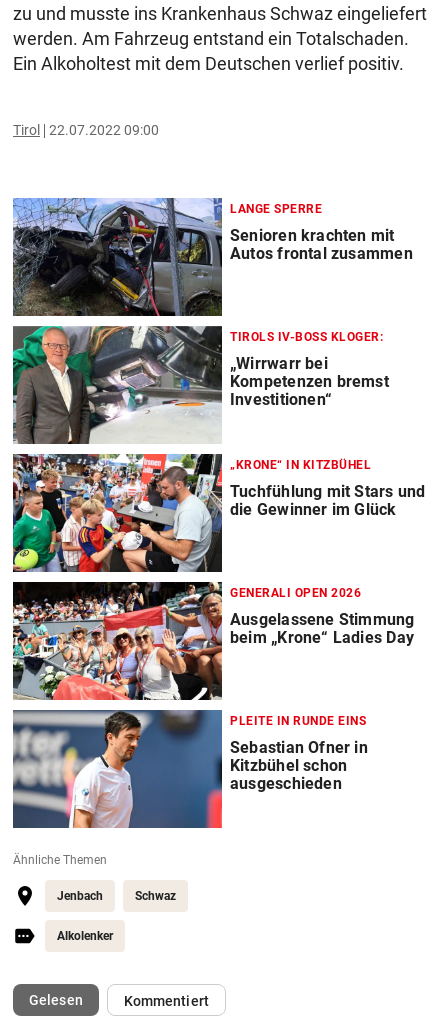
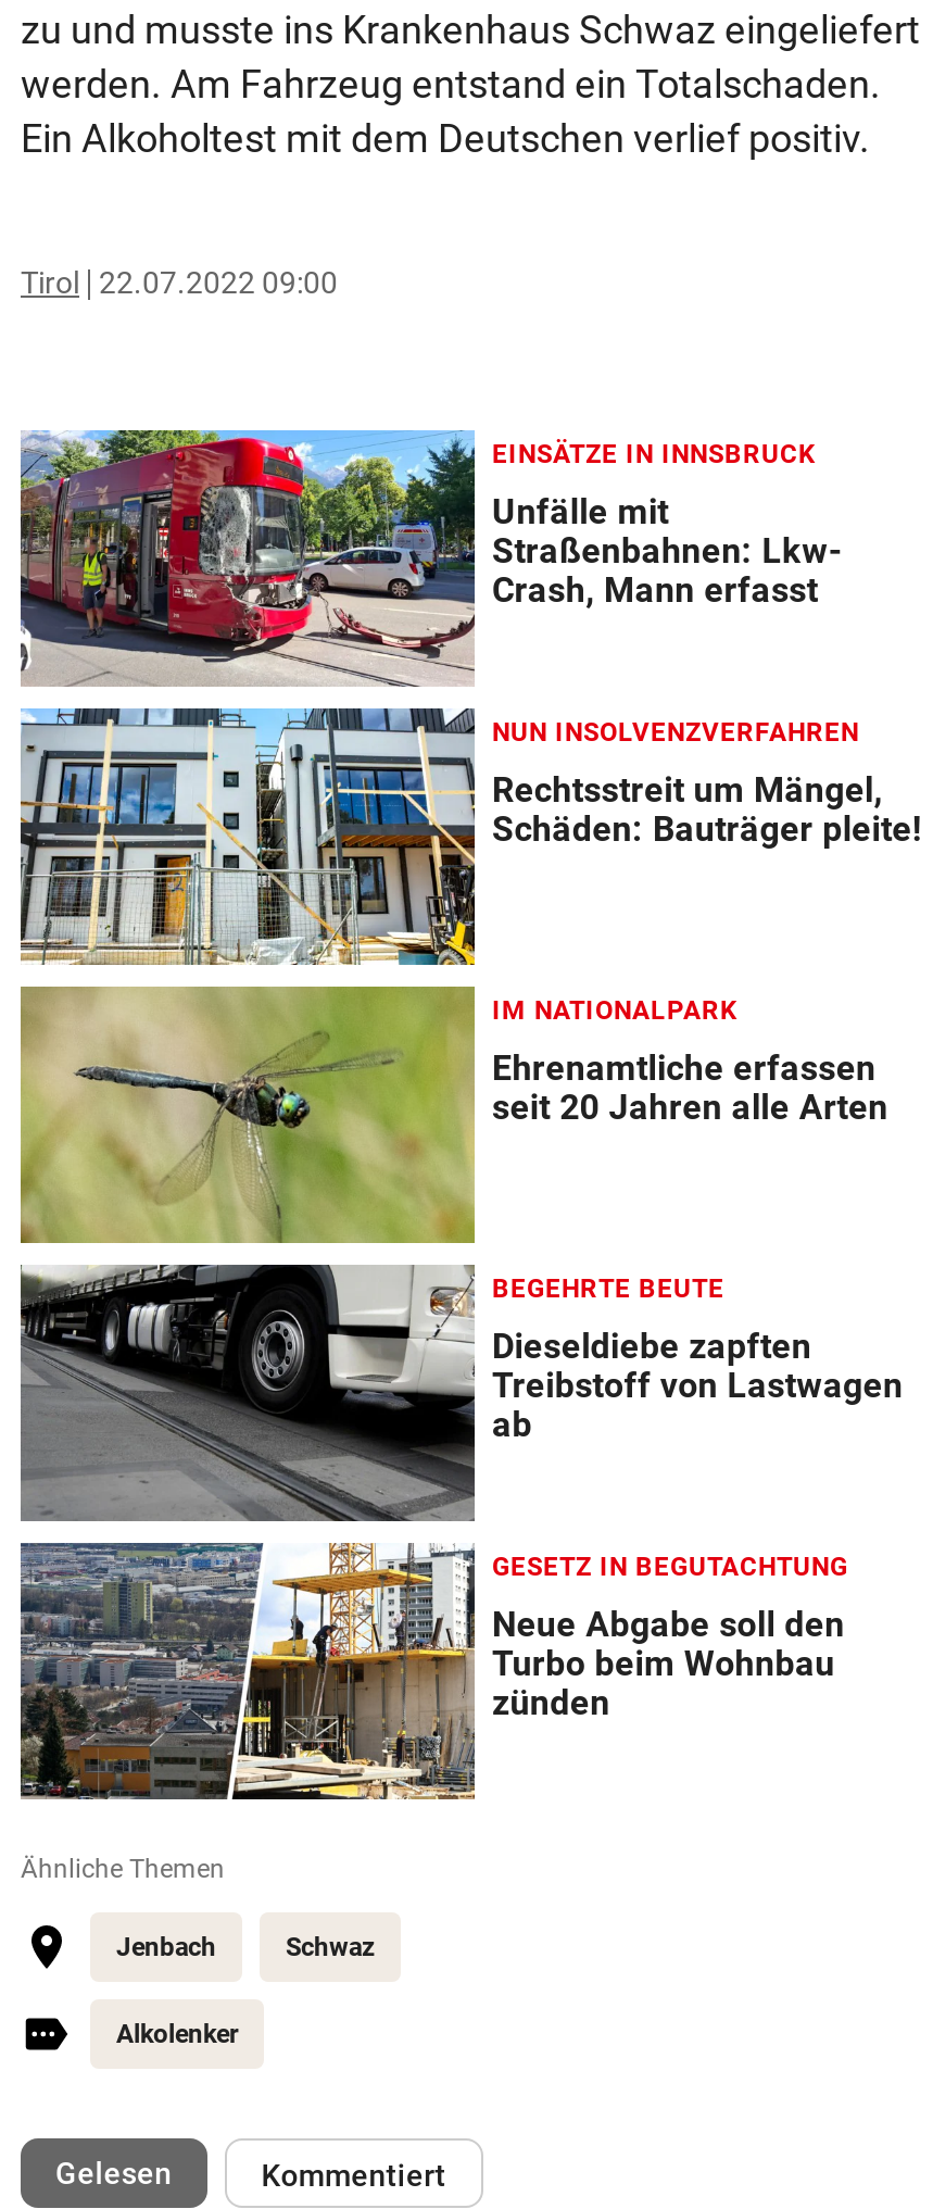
- [image]
- LANGE SPERRE
+ [image]
+ EINSÄTZE IN INNSBRUCK

- Senioren krachten mit
- Autos frontal zusammen
+ Unfälle mit
+ Straßenbahnen: Lkw-
+ Crash, Mann erfasst

- [image]
- TIROLS IV-BOSS KLOGER:
+ [image]
+ NUN INSOLVENZVERFAHREN

- „Wirrwarr bei
- Kompetenzen bremst
- Investitionen“
+ Rechtsstreit um Mängel,
+ Schäden: Bauträger pleite!

- [image]
- „KRONE“ IN KITZBÜHEL
+ [image]
+ IM NATIONALPARK

- Tuchfühlung mit Stars und
- die Gewinner im Glück
+ Ehrenamtliche erfassen
+ seit 20 Jahren alle Arten

- [image]
- GENERALI OPEN 2026
+ [image]
+ BEGEHRTE BEUTE

- Ausgelassene Stimmung
- beim „Krone“ Ladies Day
+ Dieseldiebe zapften
+ Treibstoff von Lastwagen
+ ab

- [image]
- PLEITE IN RUNDE EINS
+ [image]
+ GESETZ IN BEGUTACHTUNG

- Sebastian Ofner in
- Kitzbühel schon
- ausgeschieden
+ Neue Abgabe soll den
+ Turbo beim Wohnbau
+ zünden
